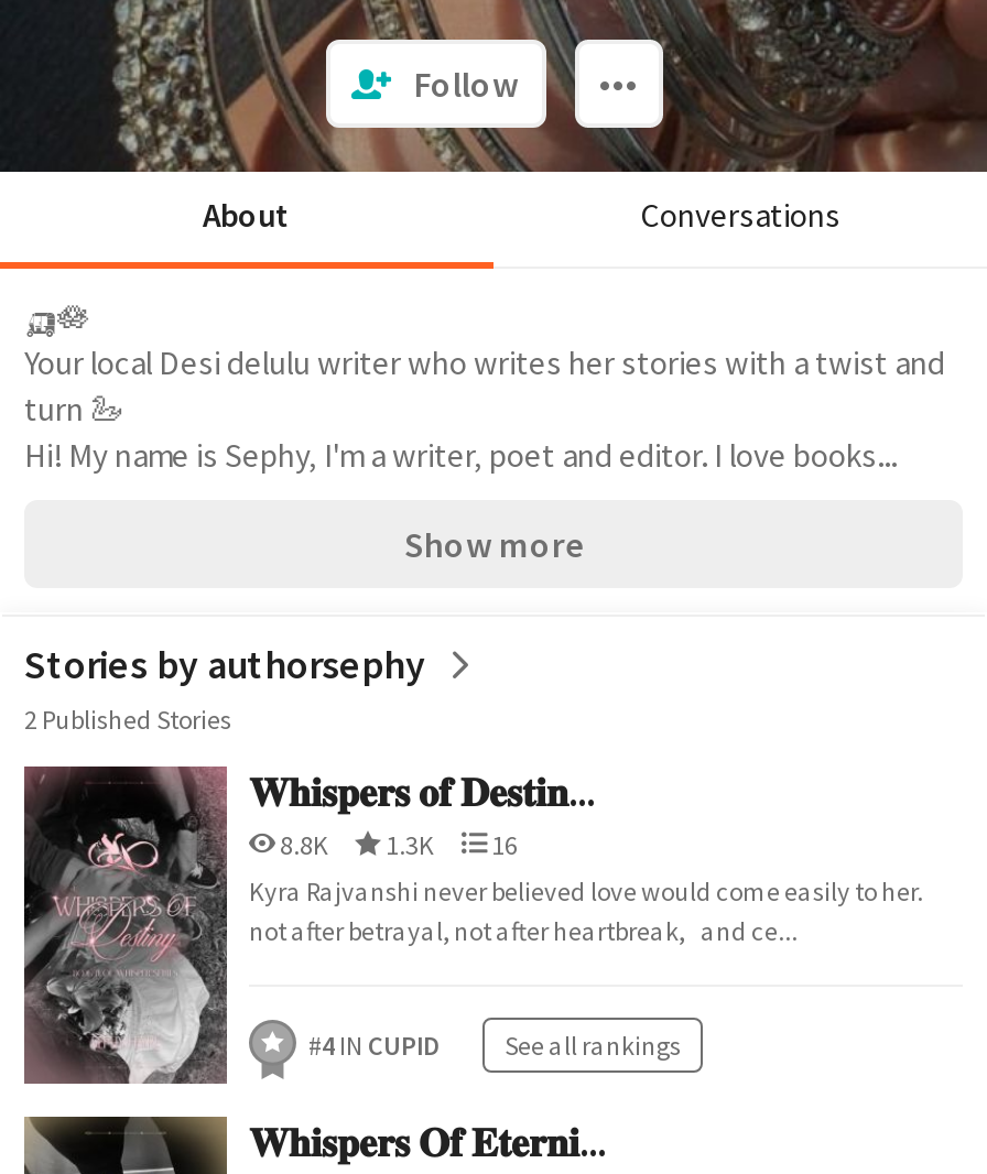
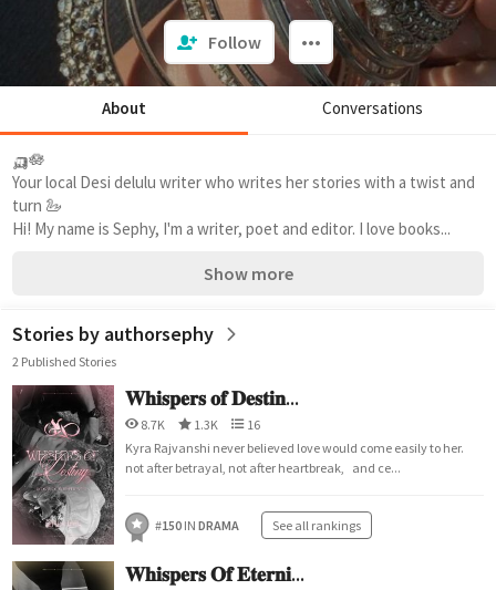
- 8.8K 1.3K 16
+ 8.7K 1.3K 16

- #4 IN CUPID See all rankings
+ #150 IN DRAMA See all rankings
